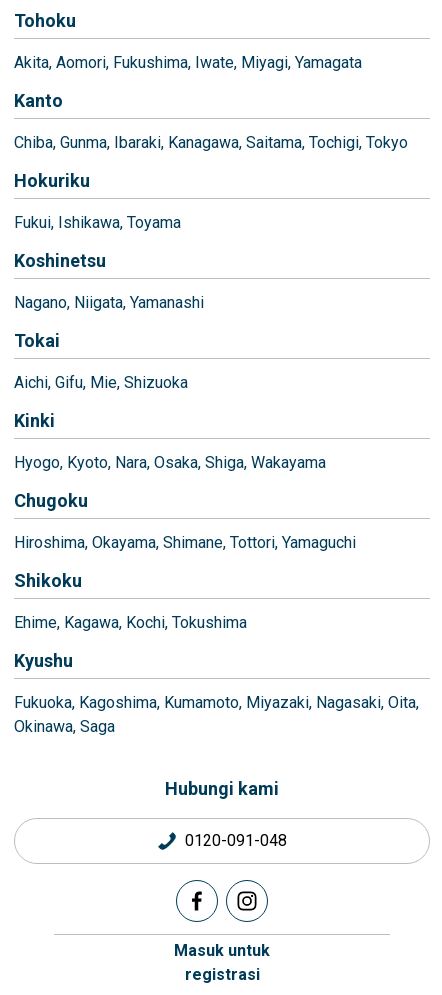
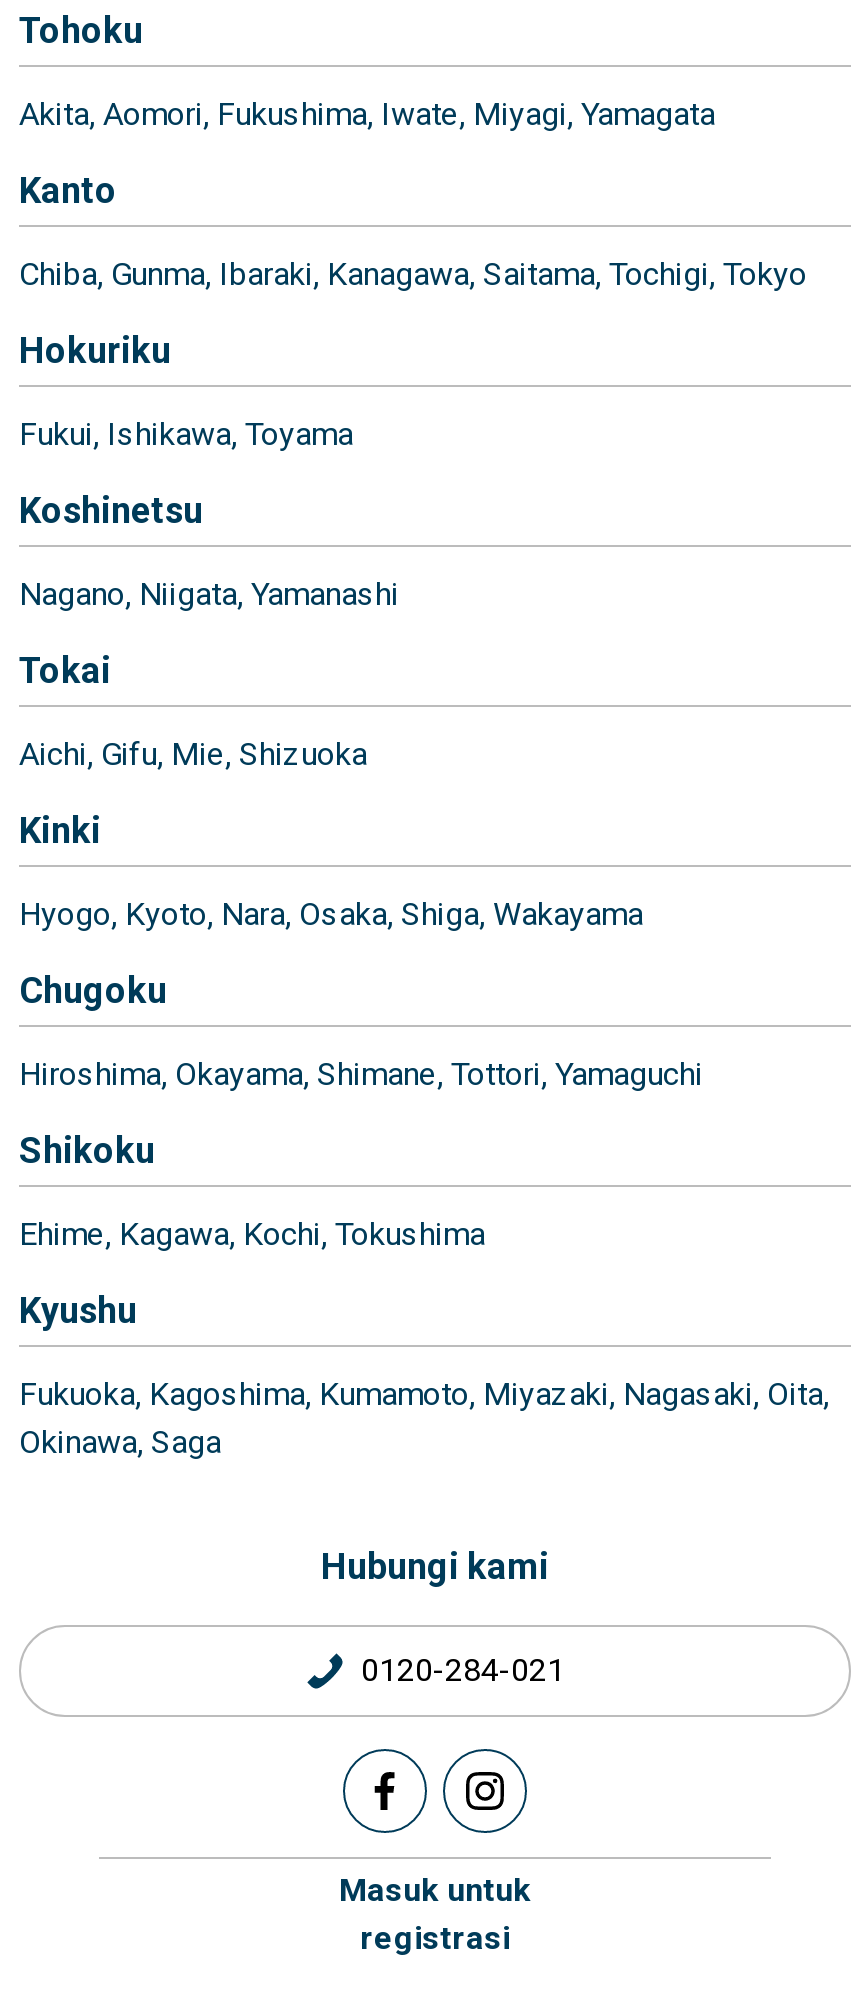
- 0120-091-048
+ 0120-284-021
